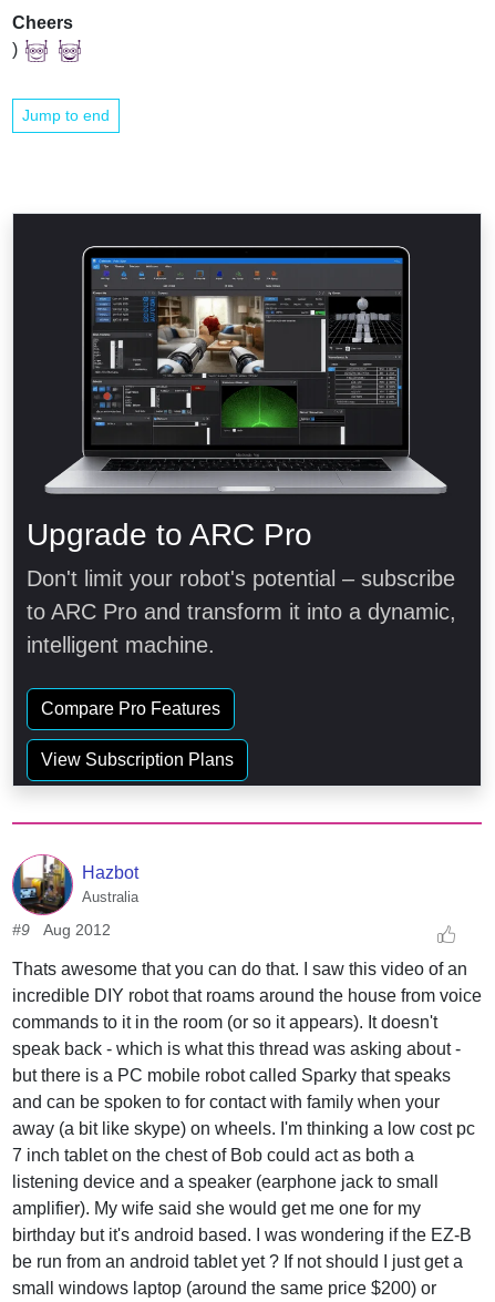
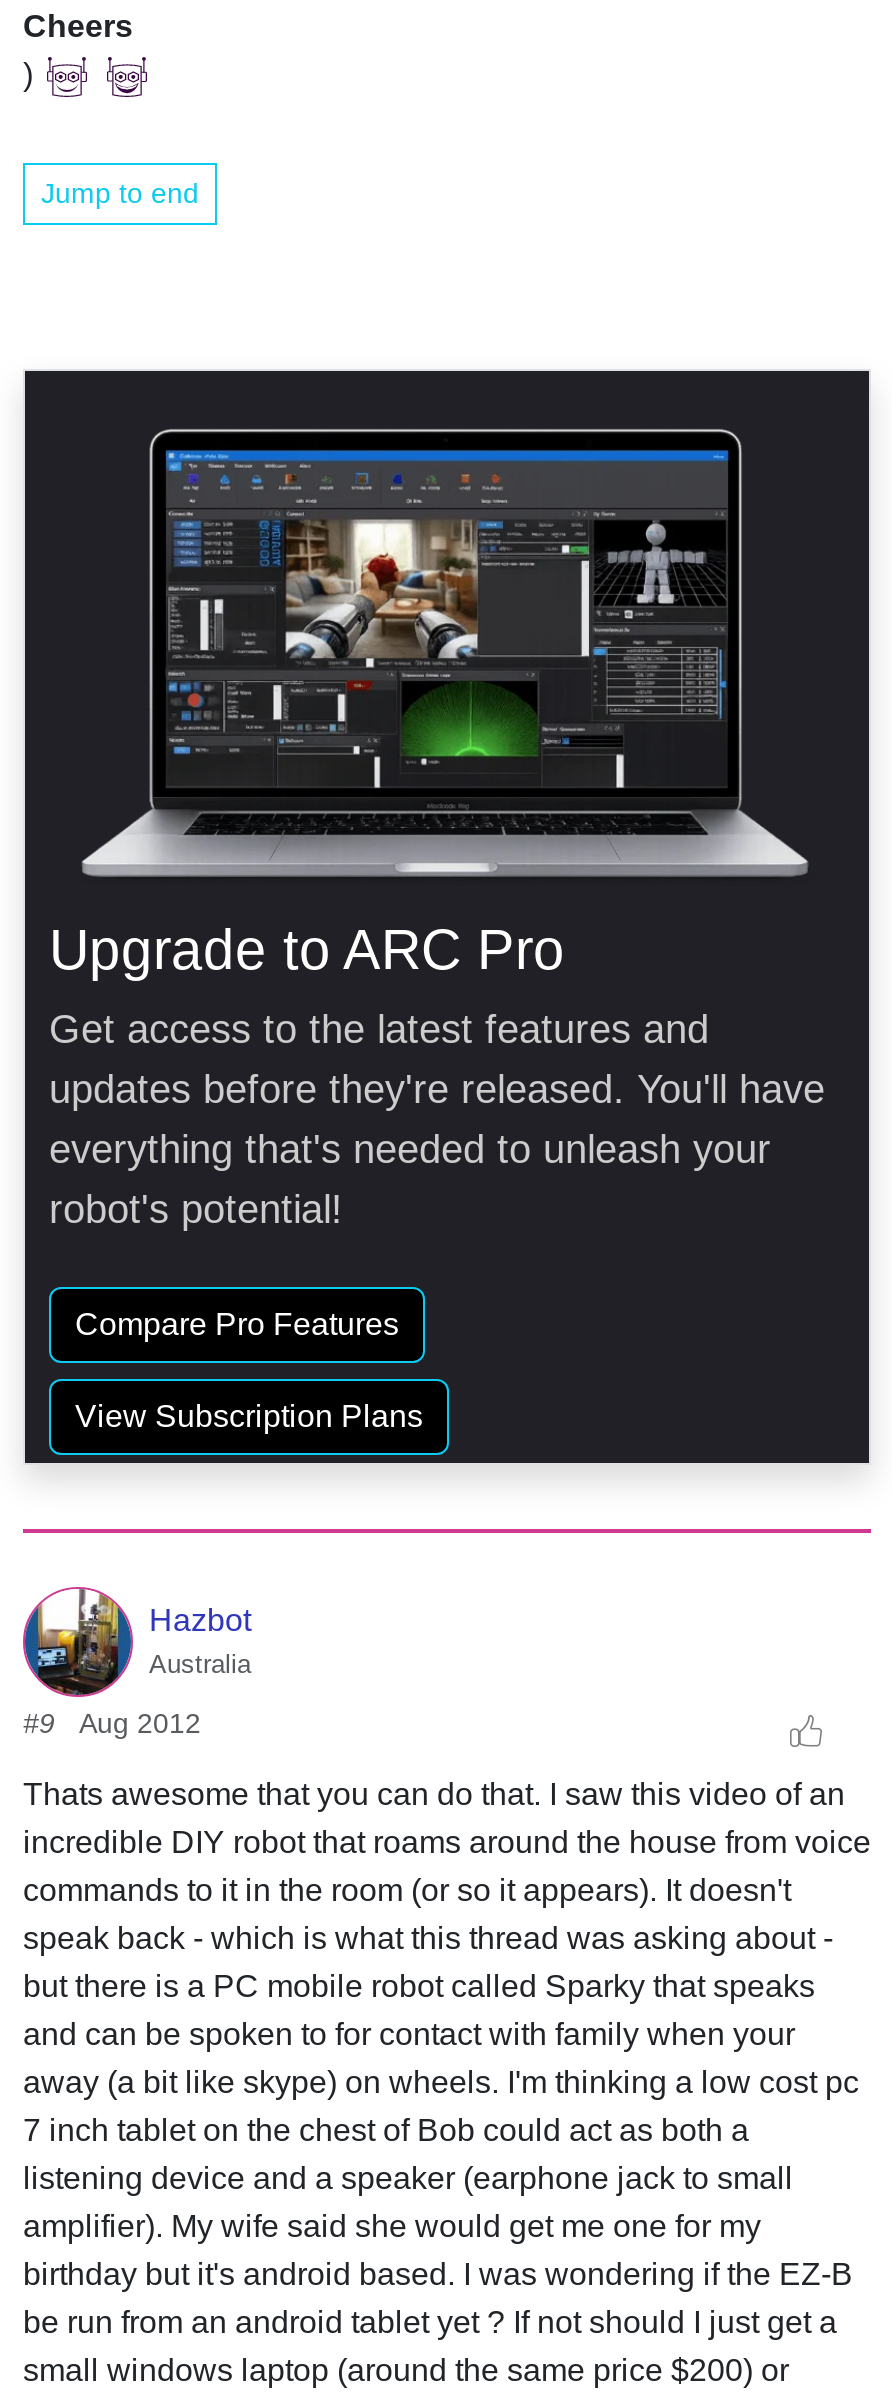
- Don't limit your robot's potential – subscribe
- to ARC Pro and transform it into a dynamic,
- intelligent machine.
+ Get access to the latest features and
+ updates before they're released. You'll have
+ everything that's needed to unleash your
+ robot's potential!
